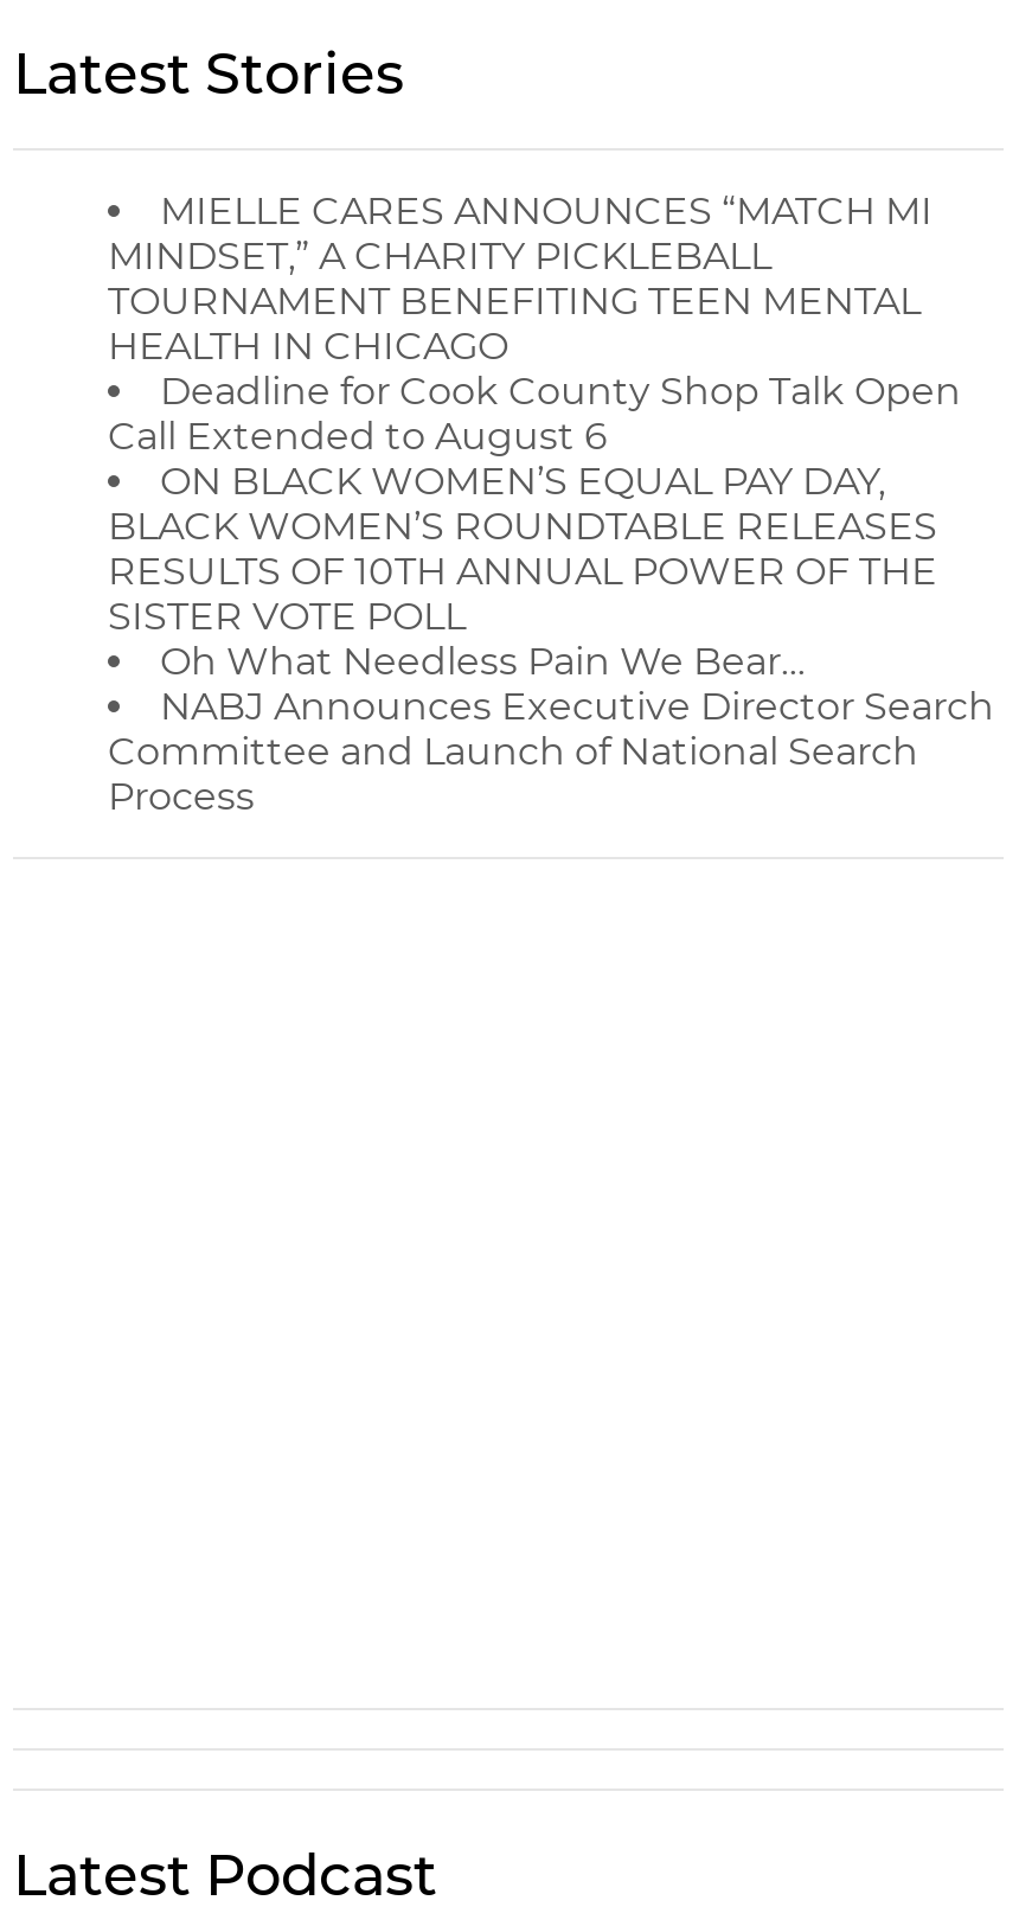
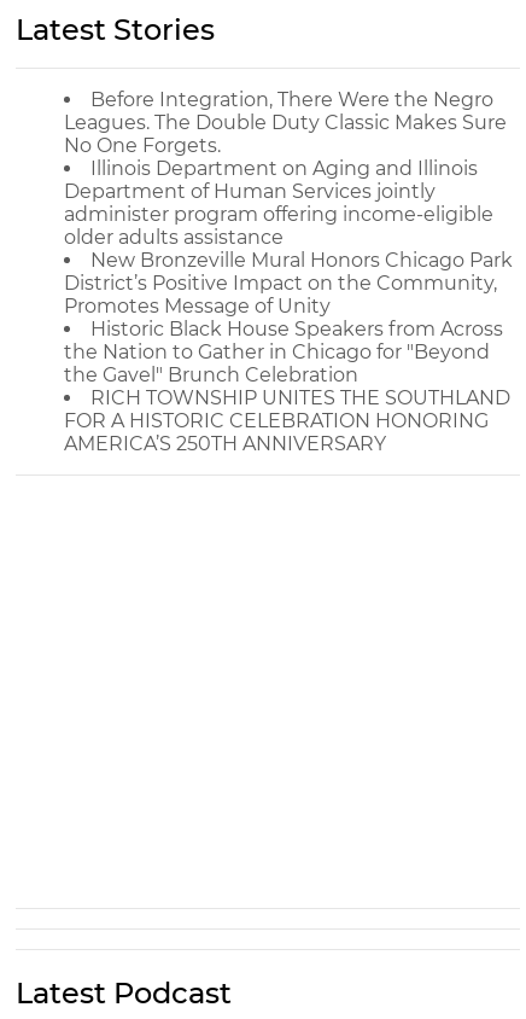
- MIELLE CARES ANNOUNCES “MATCH MI
- MINDSET,” A CHARITY PICKLEBALL
- TOURNAMENT BENEFITING TEEN MENTAL
- HEALTH IN CHICAGO
- Deadline for Cook County Shop Talk Open
- Call Extended to August 6
- ON BLACK WOMEN’S EQUAL PAY DAY,
- BLACK WOMEN’S ROUNDTABLE RELEASES
- RESULTS OF 10TH ANNUAL POWER OF THE
- SISTER VOTE POLL
- Oh What Needless Pain We Bear…
- NABJ Announces Executive Director Search
- Committee and Launch of National Search
- Process
+ Before Integration, There Were the Negro
+ Leagues. The Double Duty Classic Makes Sure
+ No One Forgets.
+ Illinois Department on Aging and Illinois
+ Department of Human Services jointly
+ administer program offering income-eligible
+ older adults assistance
+ New Bronzeville Mural Honors Chicago Park
+ District’s Positive Impact on the Community,
+ Promotes Message of Unity
+ Historic Black House Speakers from Across
+ the Nation to Gather in Chicago for "Beyond
+ the Gavel" Brunch Celebration
+ RICH TOWNSHIP UNITES THE SOUTHLAND
+ FOR A HISTORIC CELEBRATION HONORING
+ AMERICA’S 250TH ANNIVERSARY
